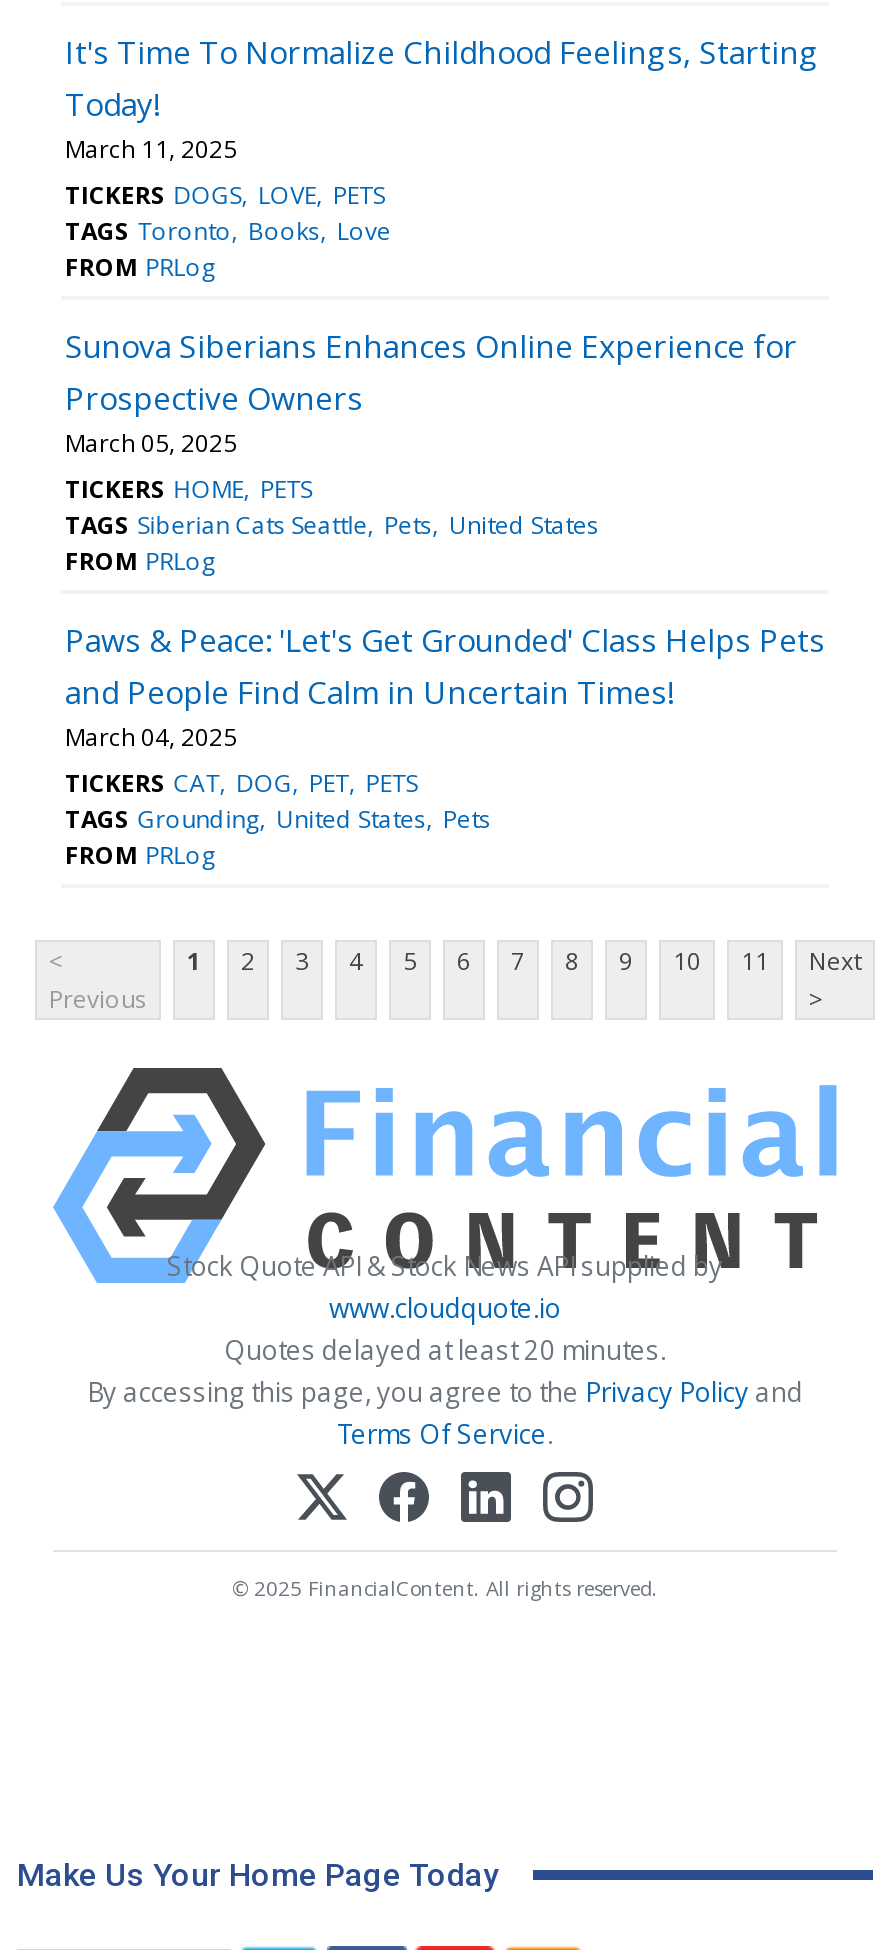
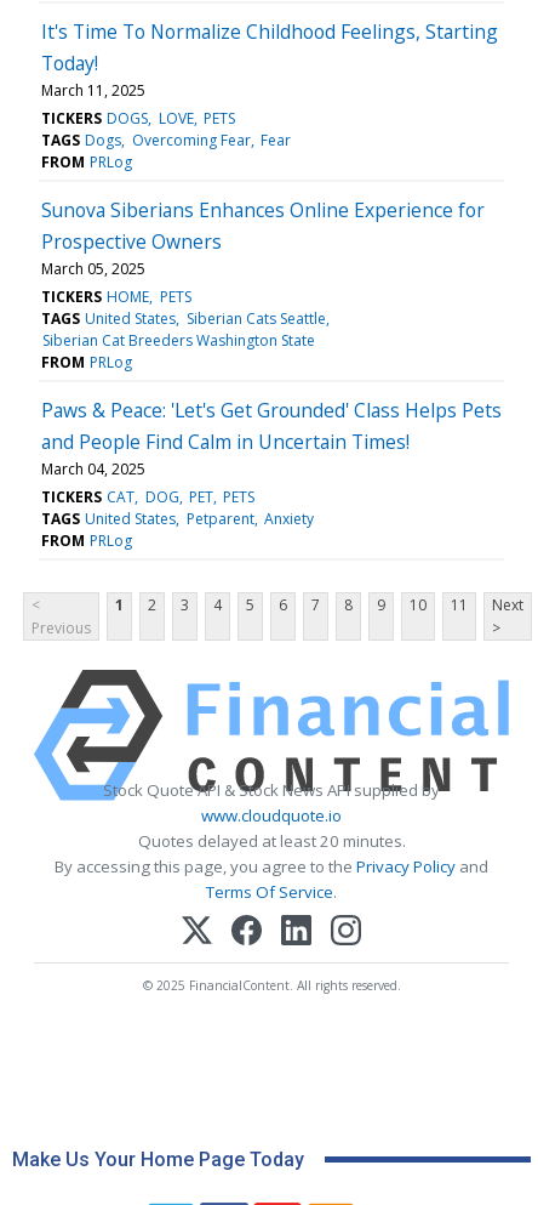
- TAGS Toronto Books Love
+ TAGS Dogs Overcoming Fear Fear

- TAGS Siberian Cats Seattle Pets United States
+ TAGS United States Siberian Cats Seattle
+ Siberian Cat Breeders Washington State

- TAGS Grounding United States Pets
+ TAGS United States Petparent Anxiety
